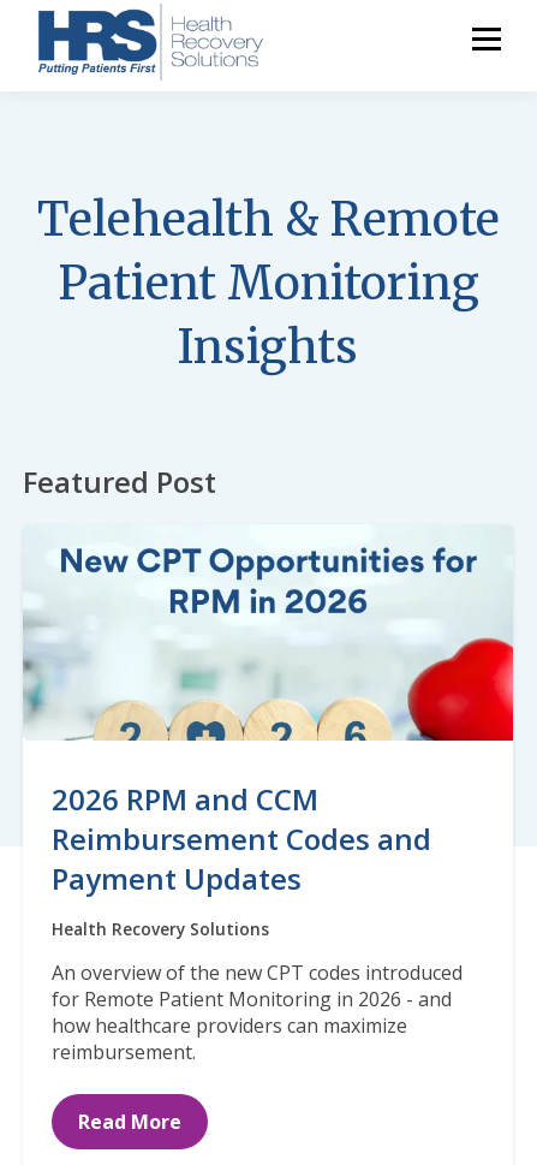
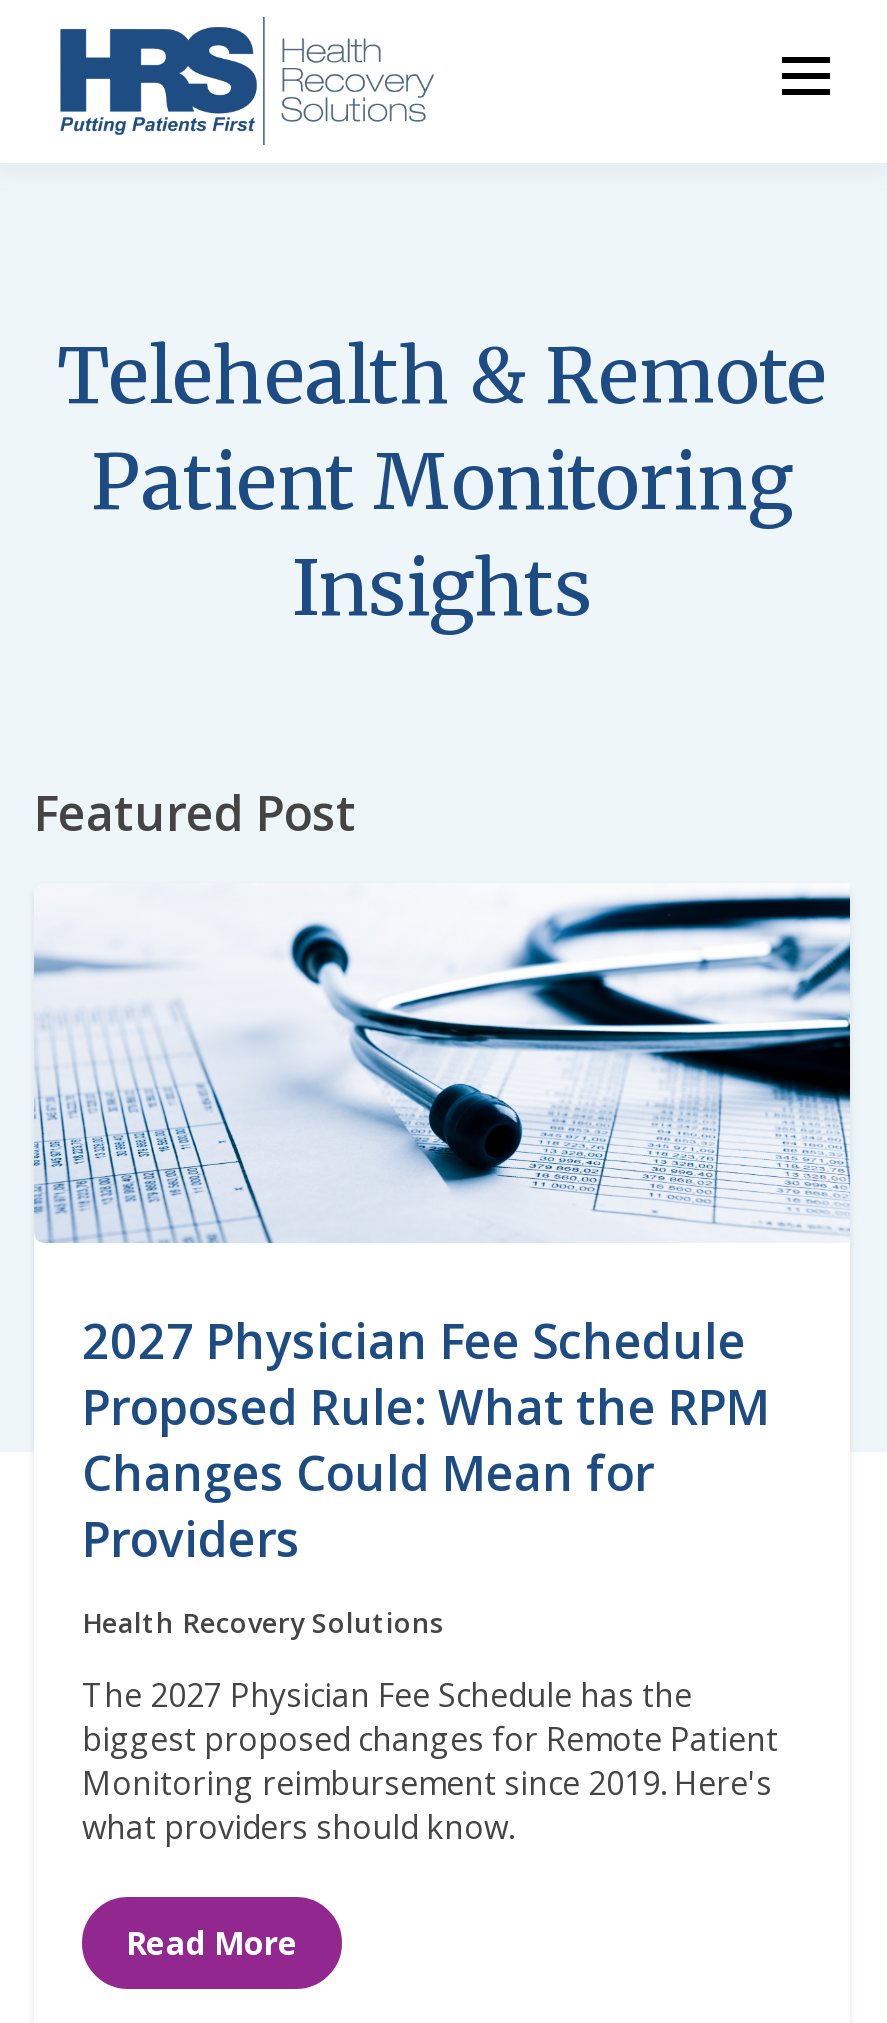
- [image]
- 2026 RPM and CCM
- Reimbursement Codes and
- Payment Updates
+ [image]
+ 2027 Physician Fee Schedule
+ Proposed Rule: What the RPM
+ Changes Could Mean for
+ Providers

- An overview of the new CPT codes introduced
- for Remote Patient Monitoring in 2026 - and
- how healthcare providers can maximize
- reimbursement.
+ The 2027 Physician Fee Schedule has the
+ biggest proposed changes for Remote Patient
+ Monitoring reimbursement since 2019. Here's
+ what providers should know.
